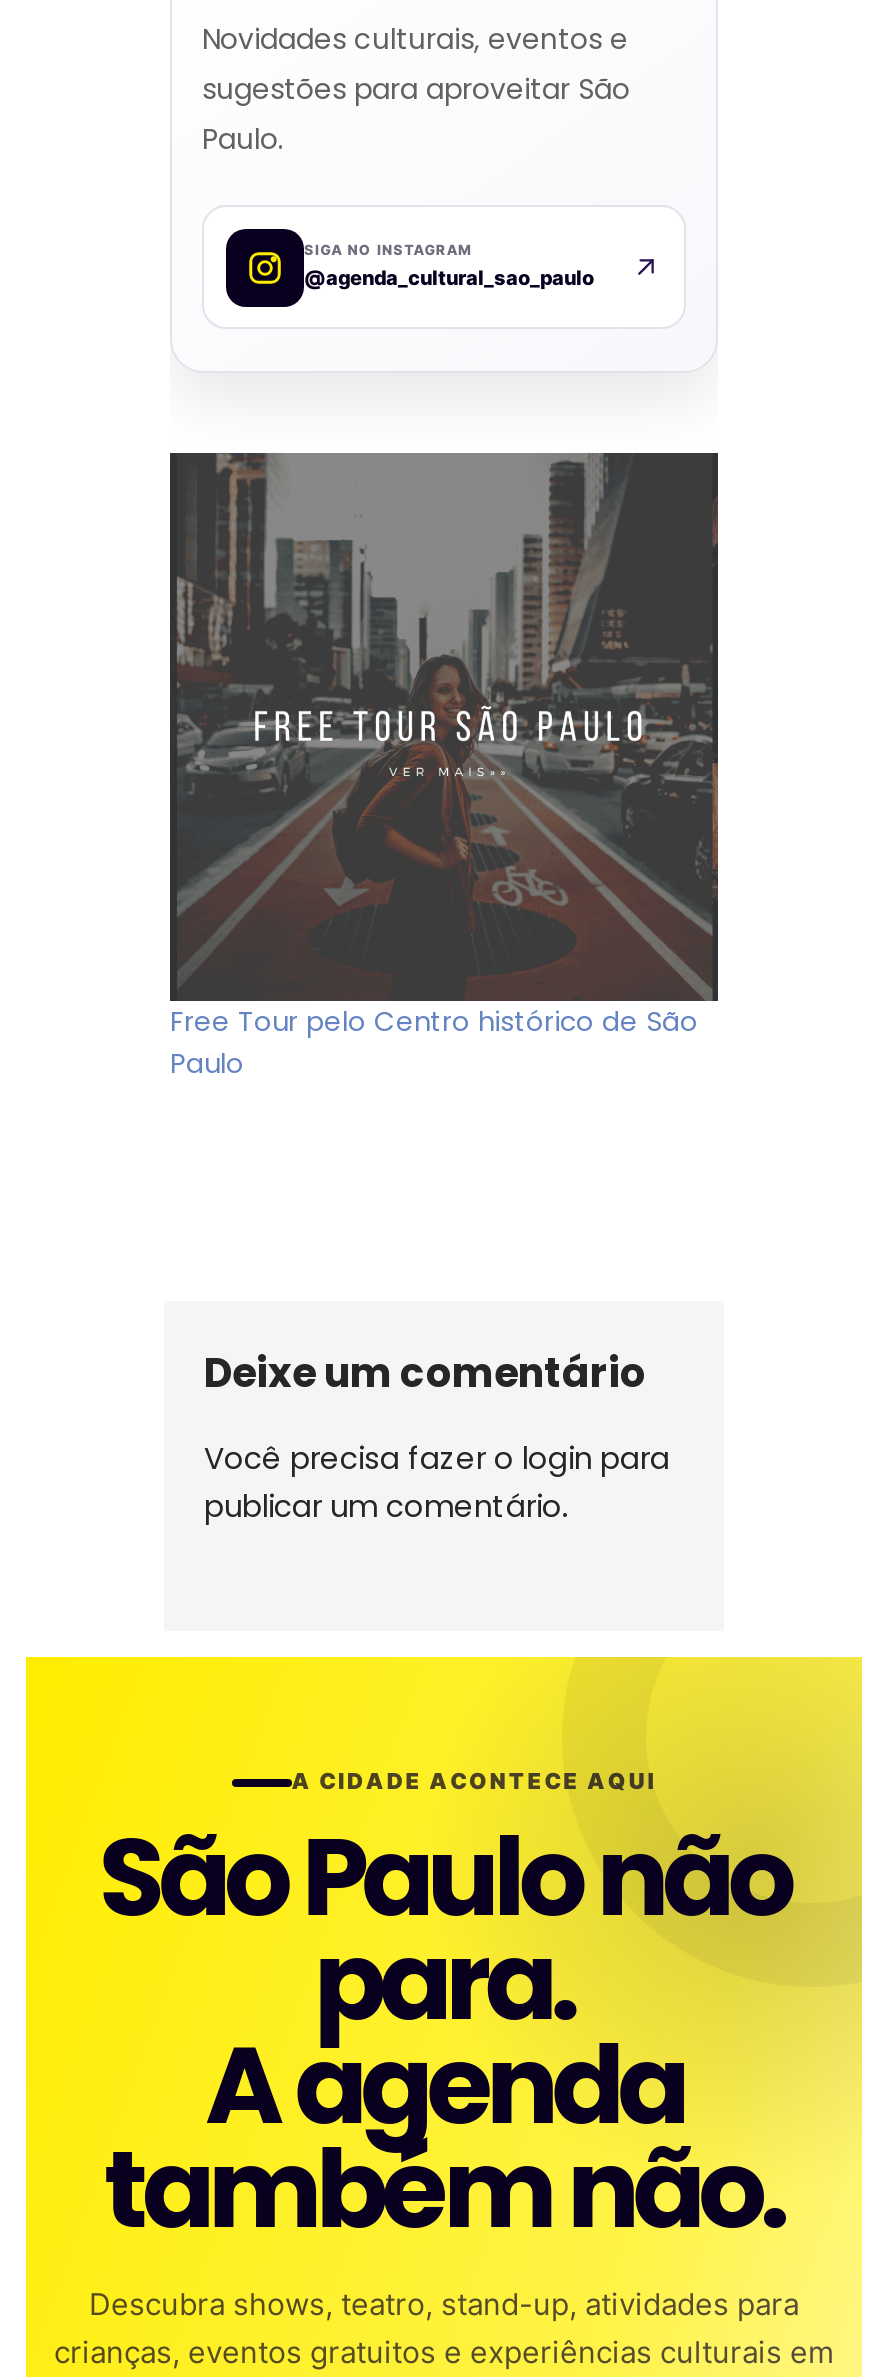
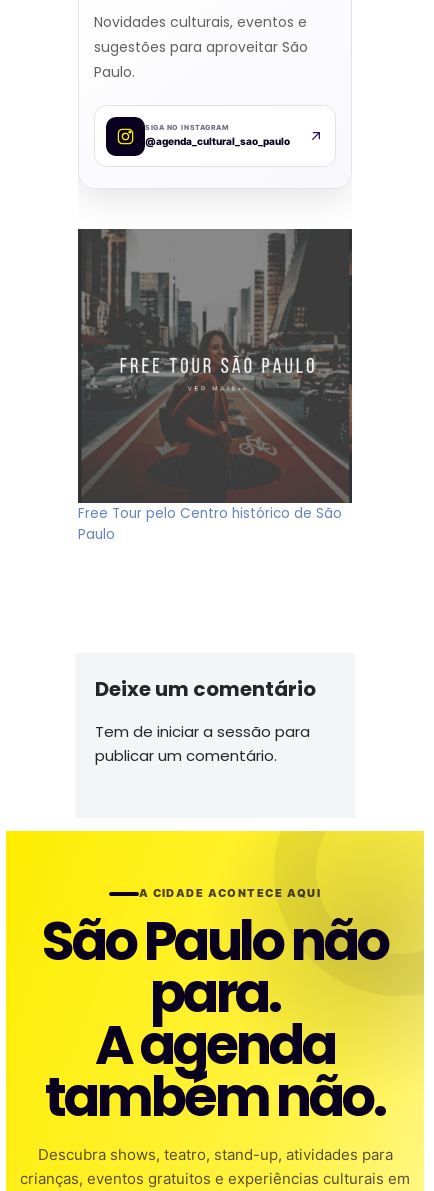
- Você precisa fazer o login para
+ Tem de iniciar a sessão para
